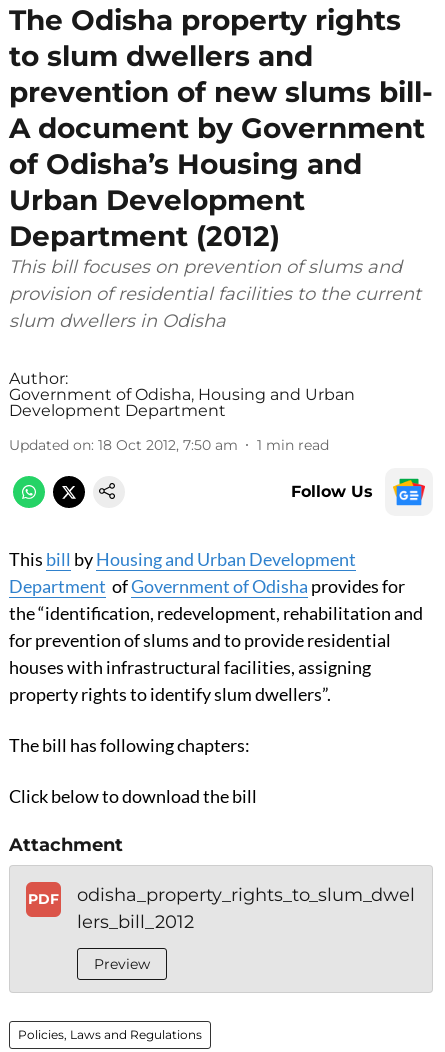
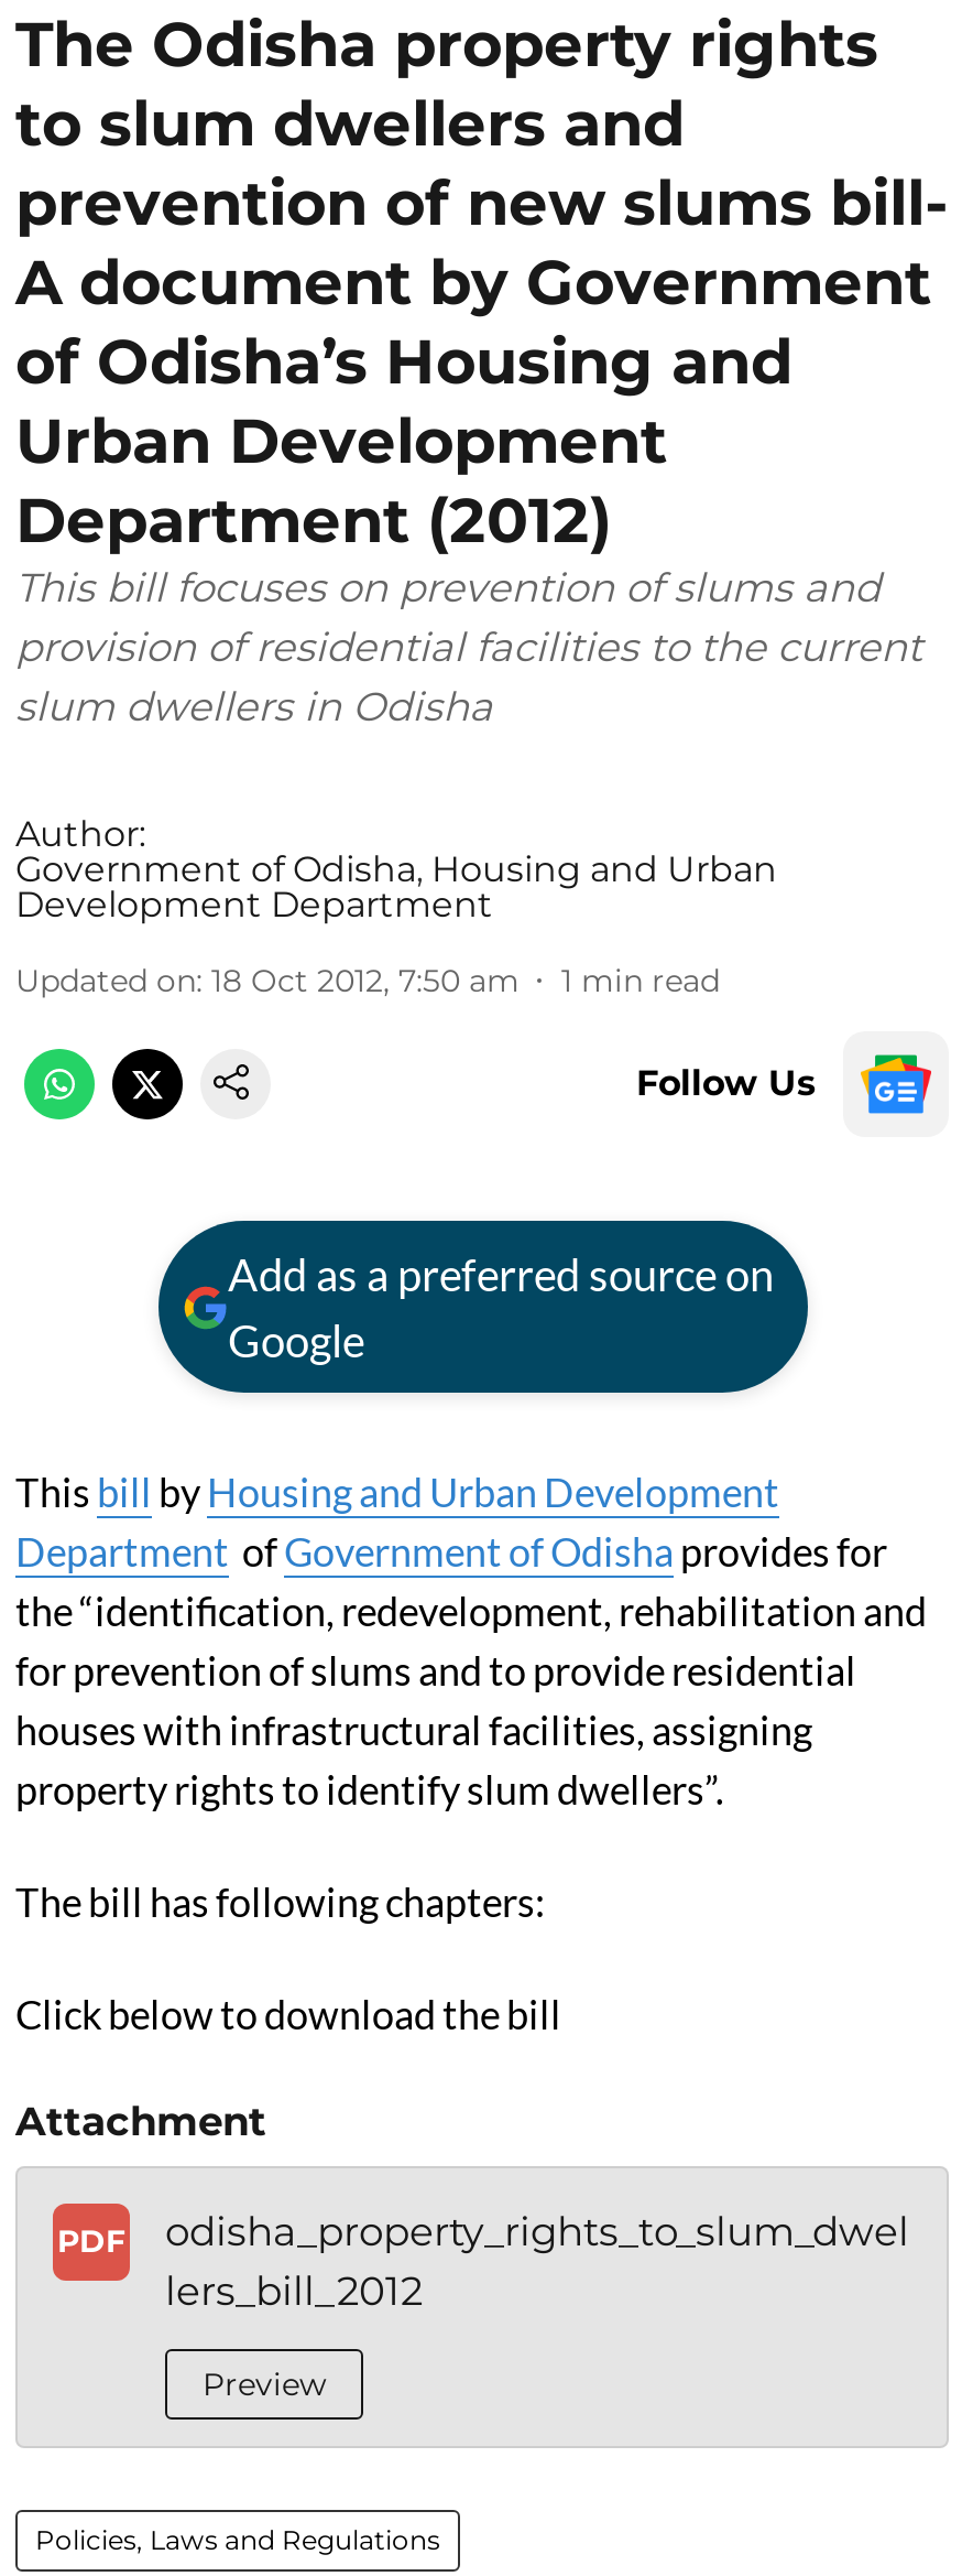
+ Add as a preferred source on
+ Google
